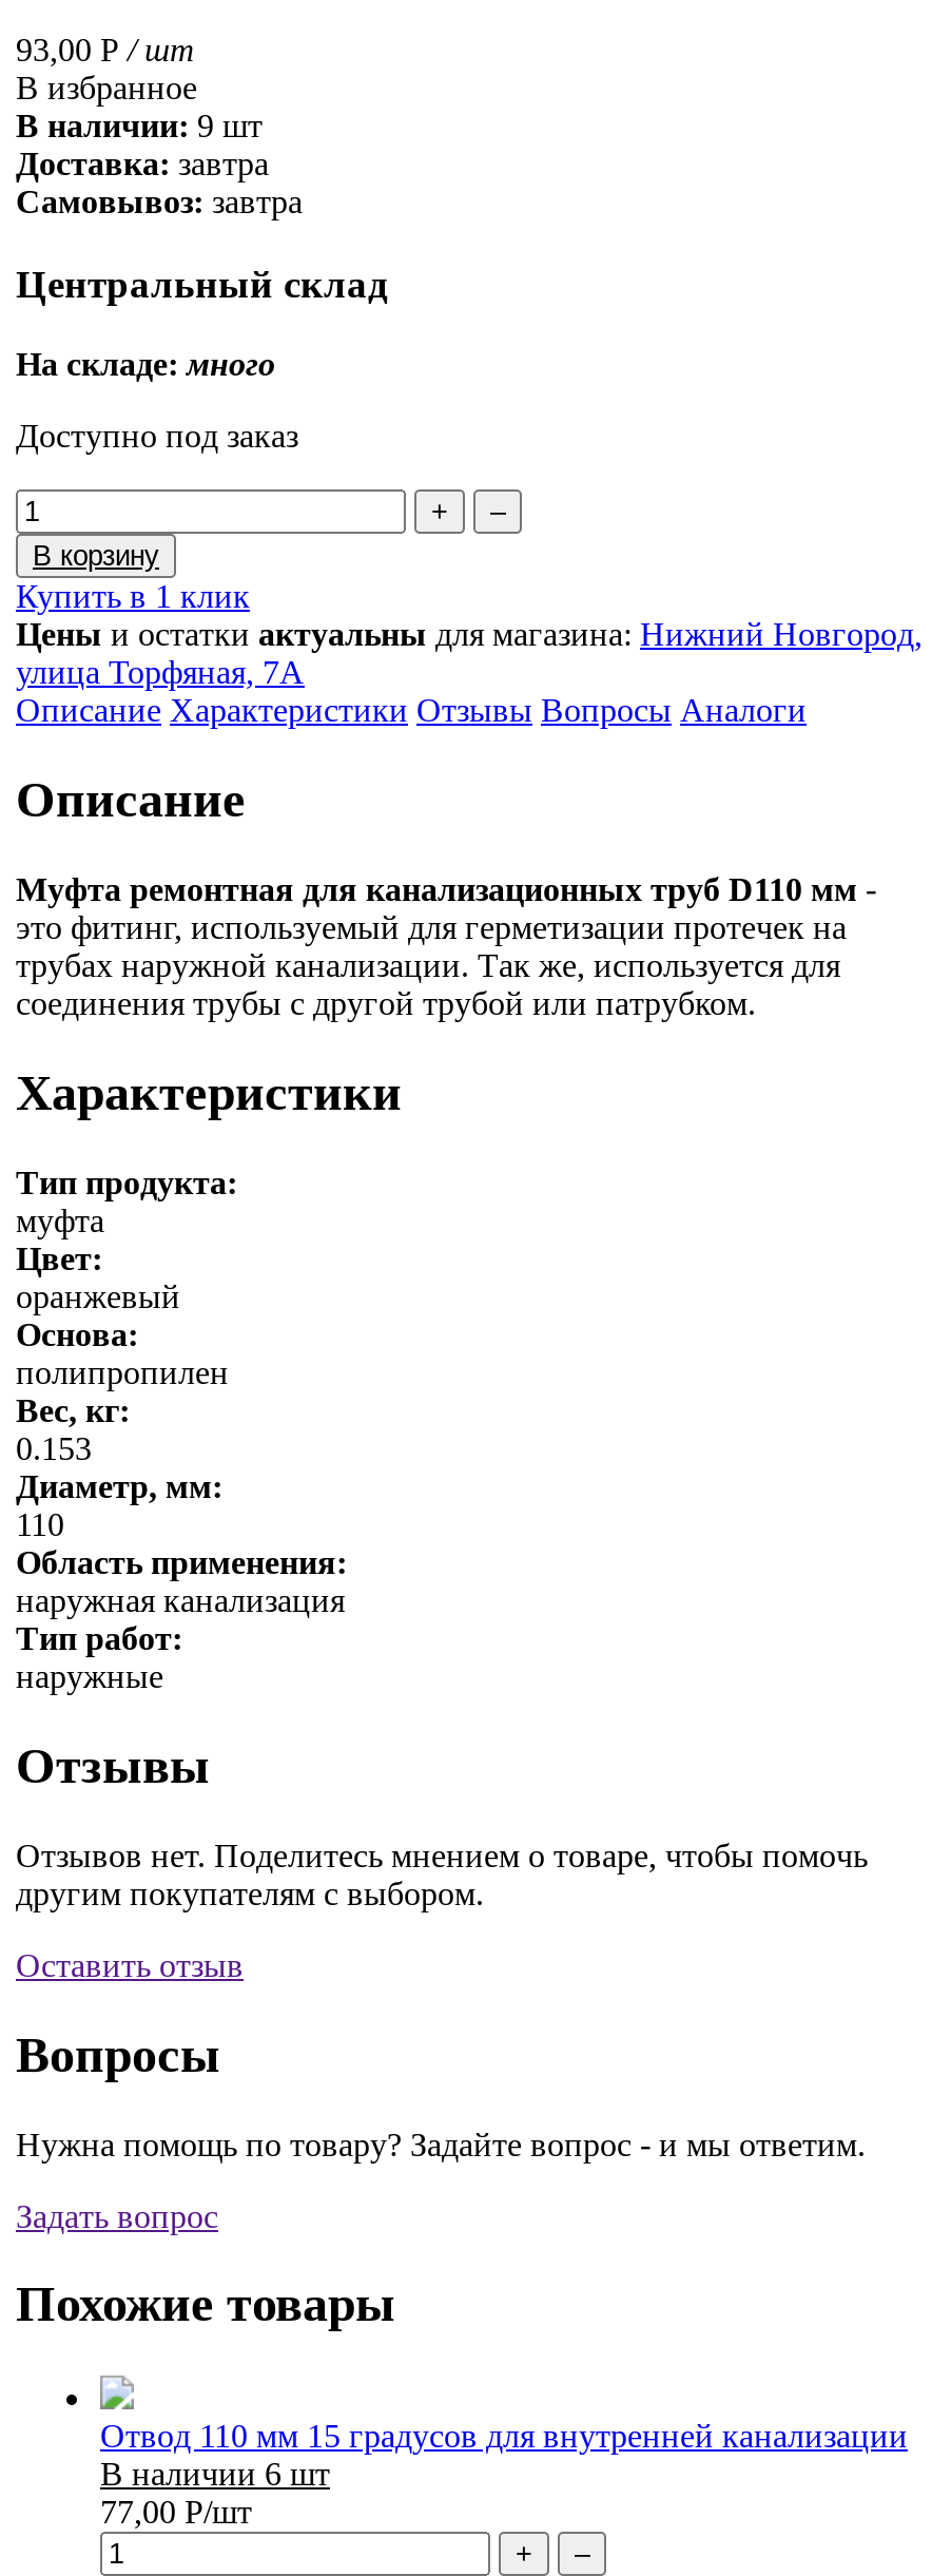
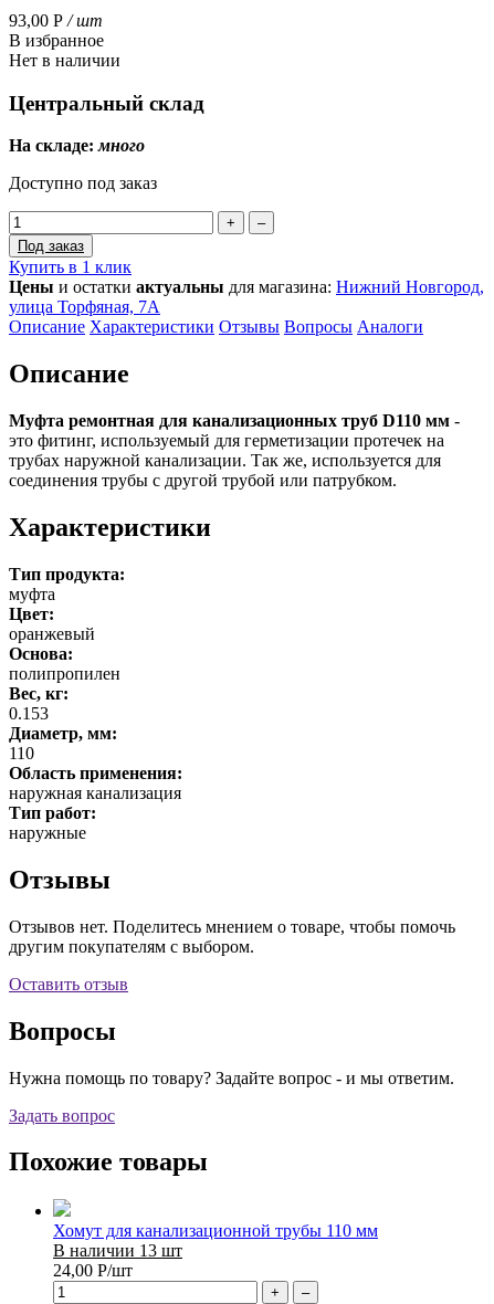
- В наличии: 9 шт
- Доставка: завтра
- Самовывоз: завтра
+ Нет в наличии

- В корзину
+ Под заказ

- Отвод 110 мм 15 градусов для внутренней канализации
- В наличии 6 шт
- 77,00 Р/шт
+ Хомут для канализационной трубы 110 мм
+ В наличии 13 шт
+ 24,00 Р/шт
